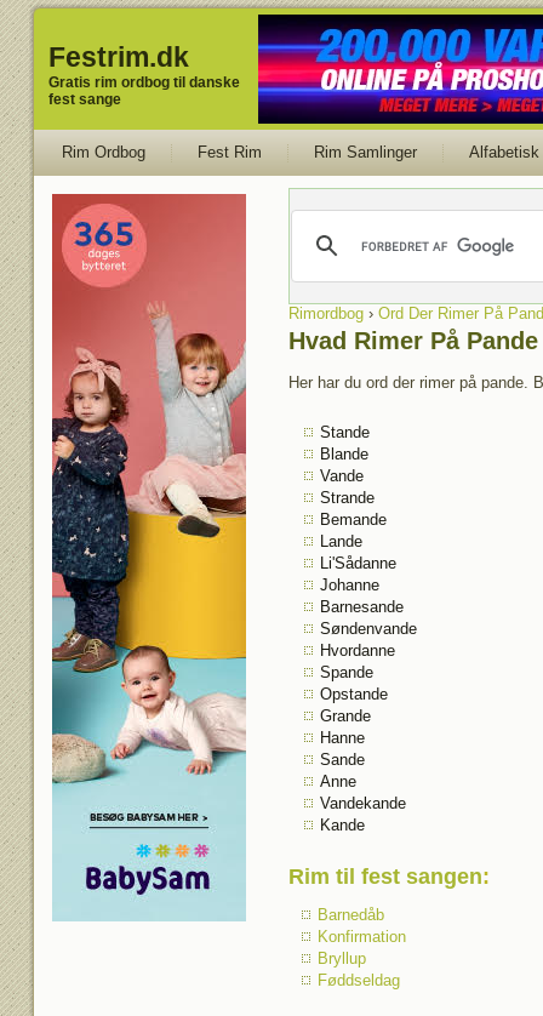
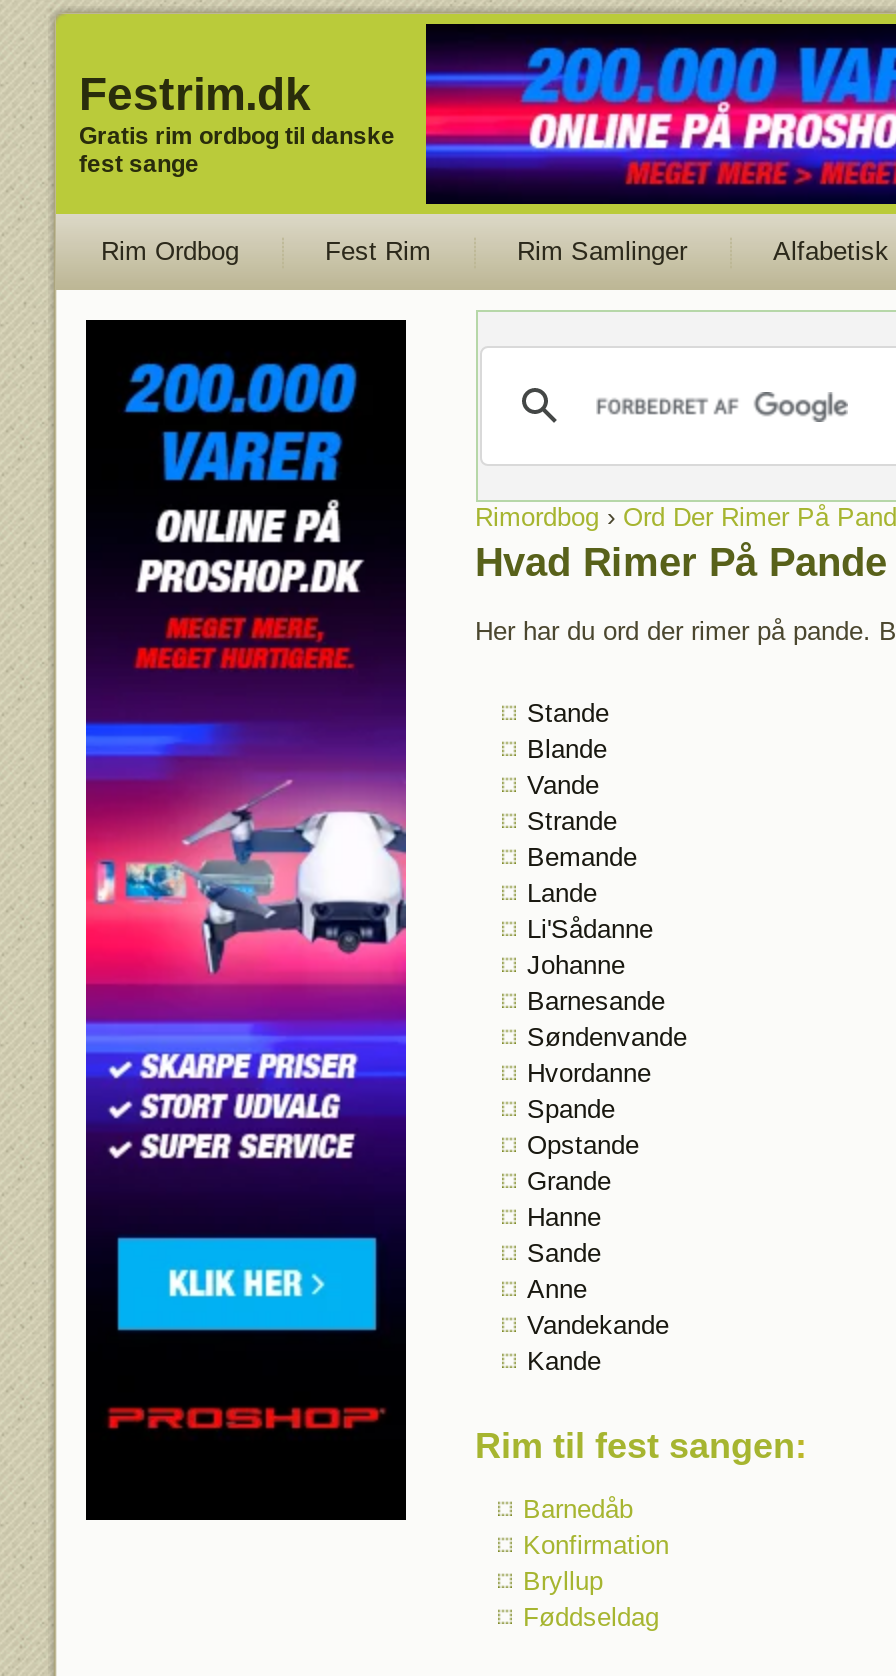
- [image]
+ [image]
